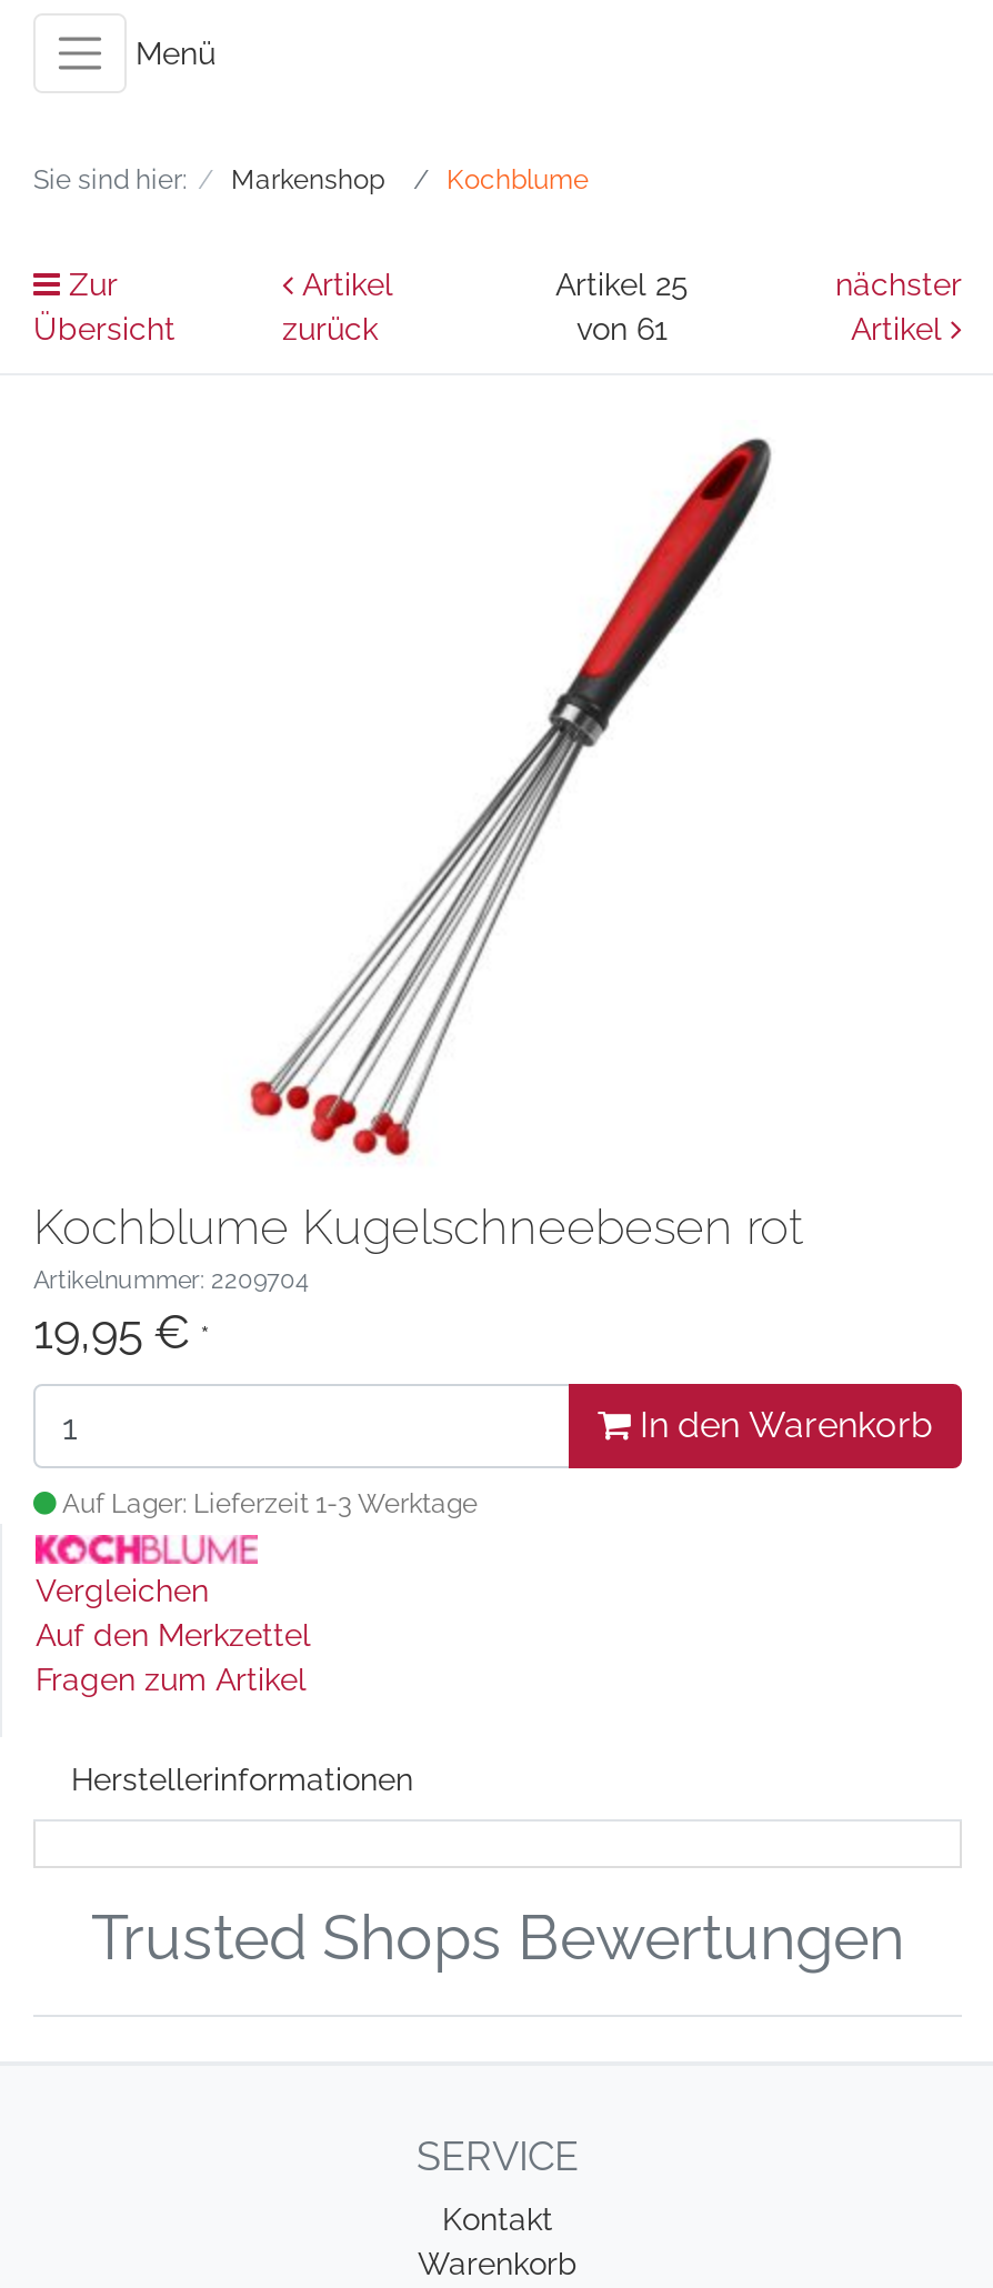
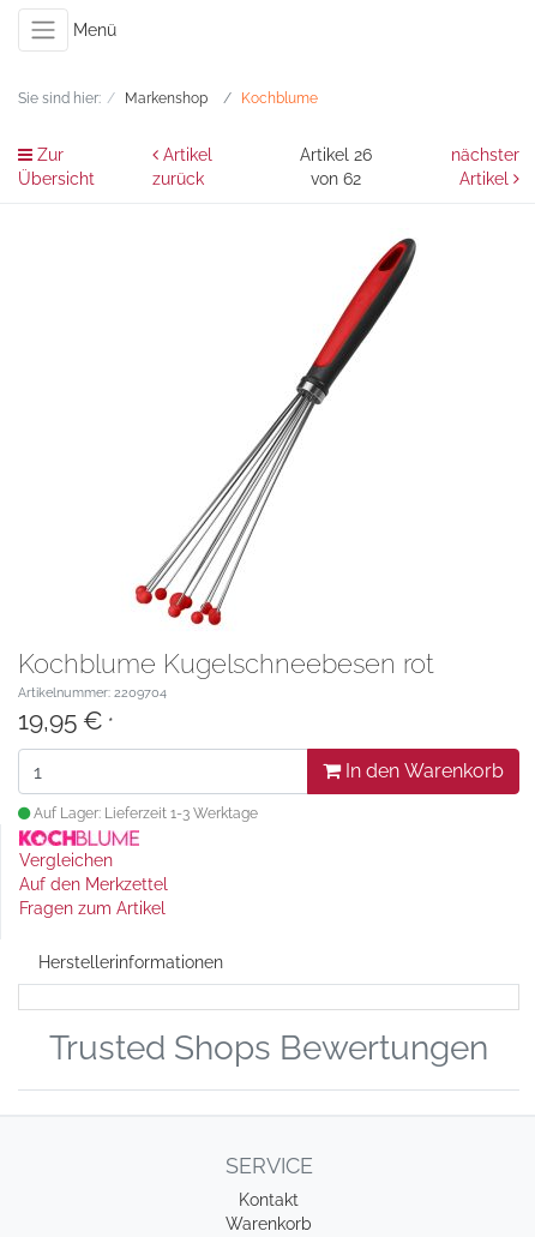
- Artikel 25
+ Artikel 26

- von 61
+ von 62
